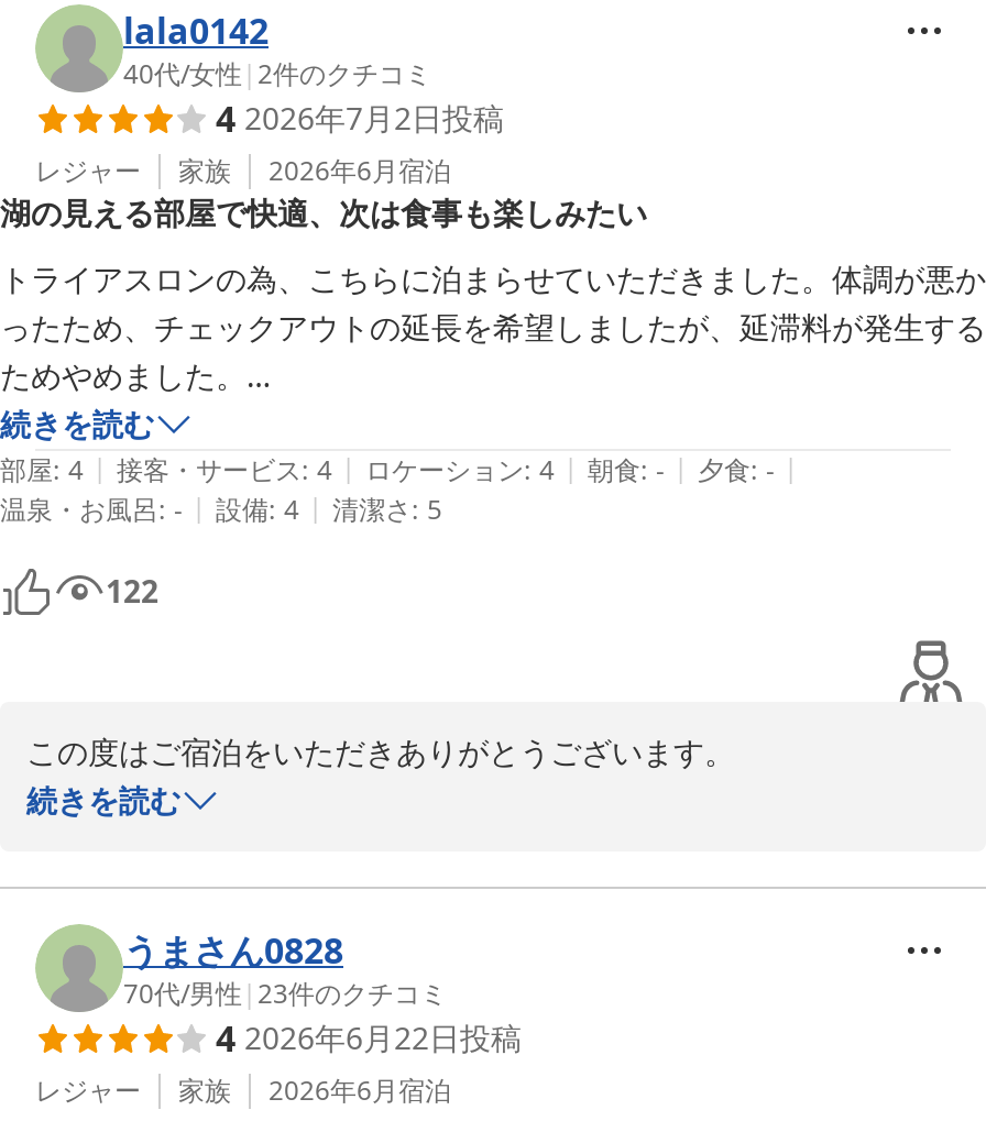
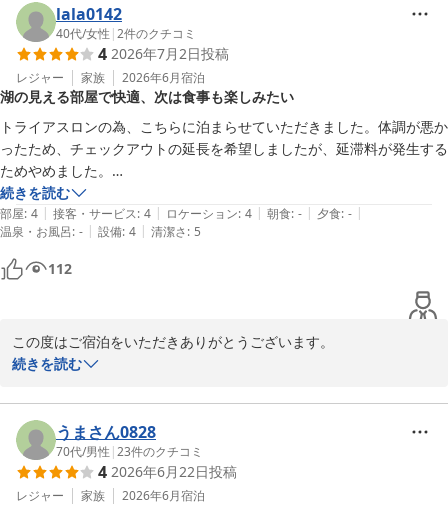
- 122
+ 112
